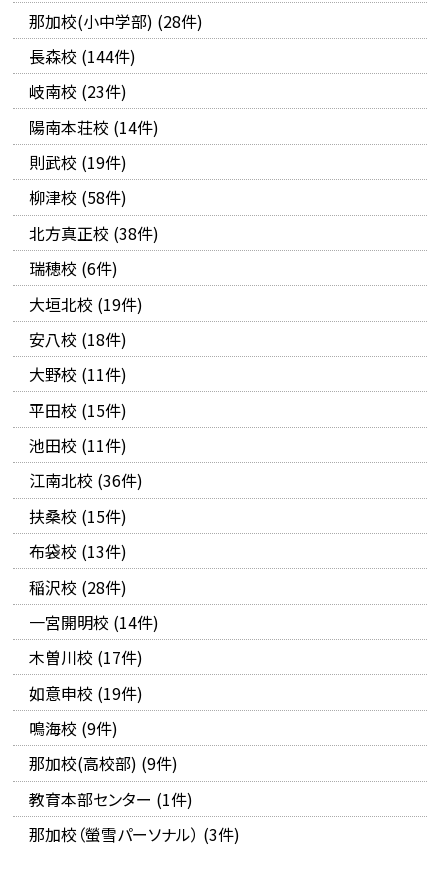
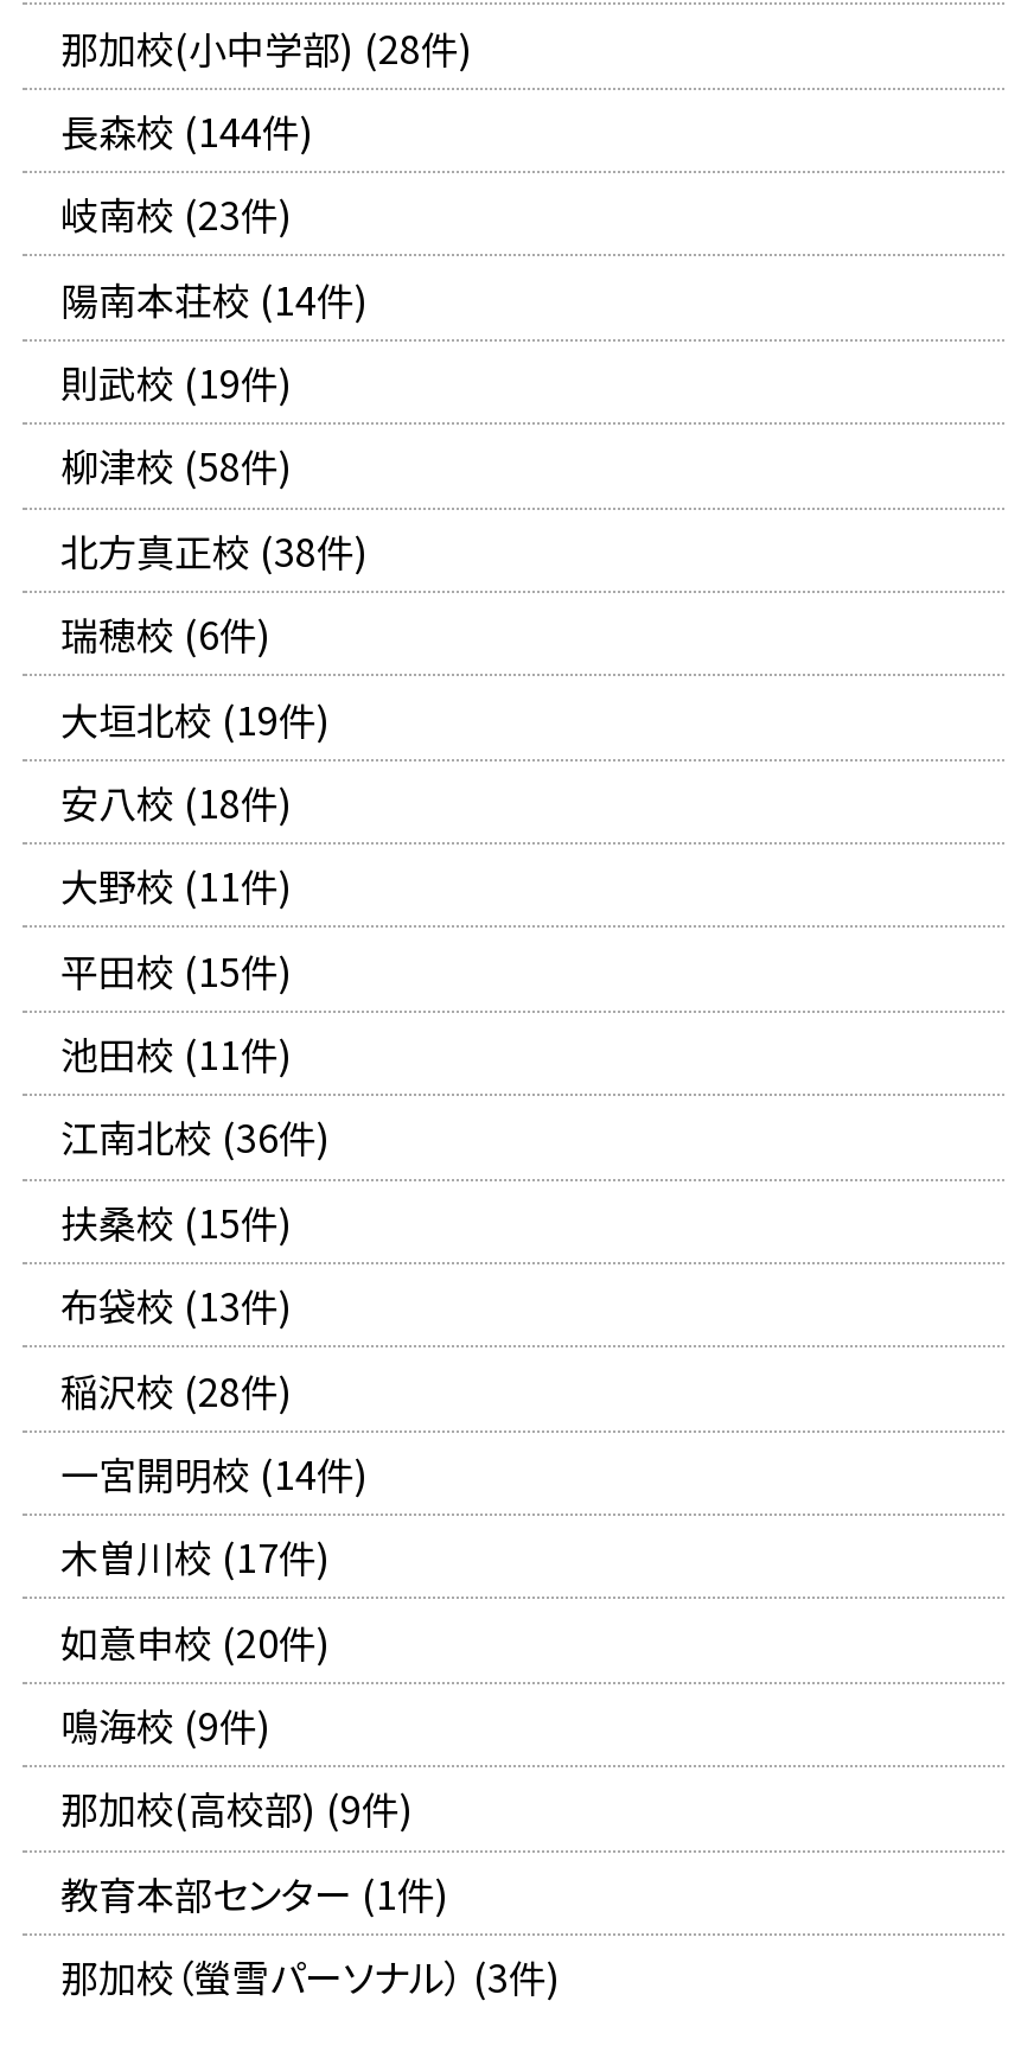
- 如意申校 (19件)
+ 如意申校 (20件)
